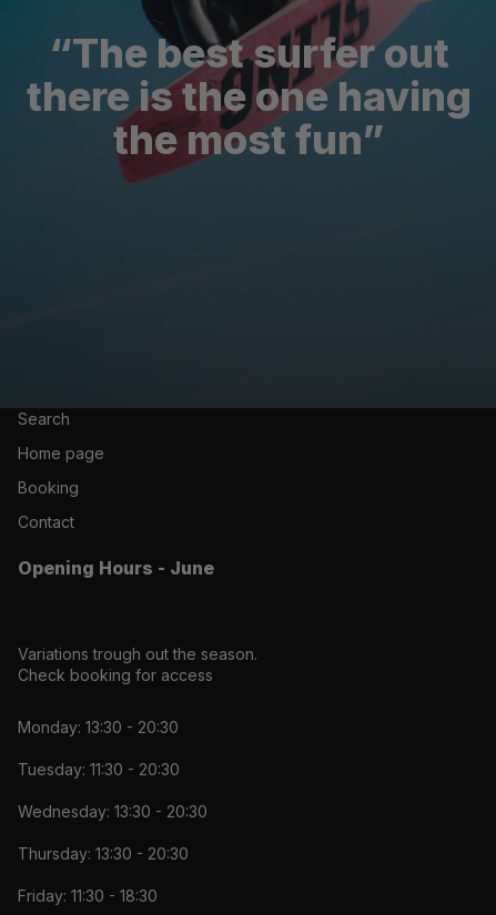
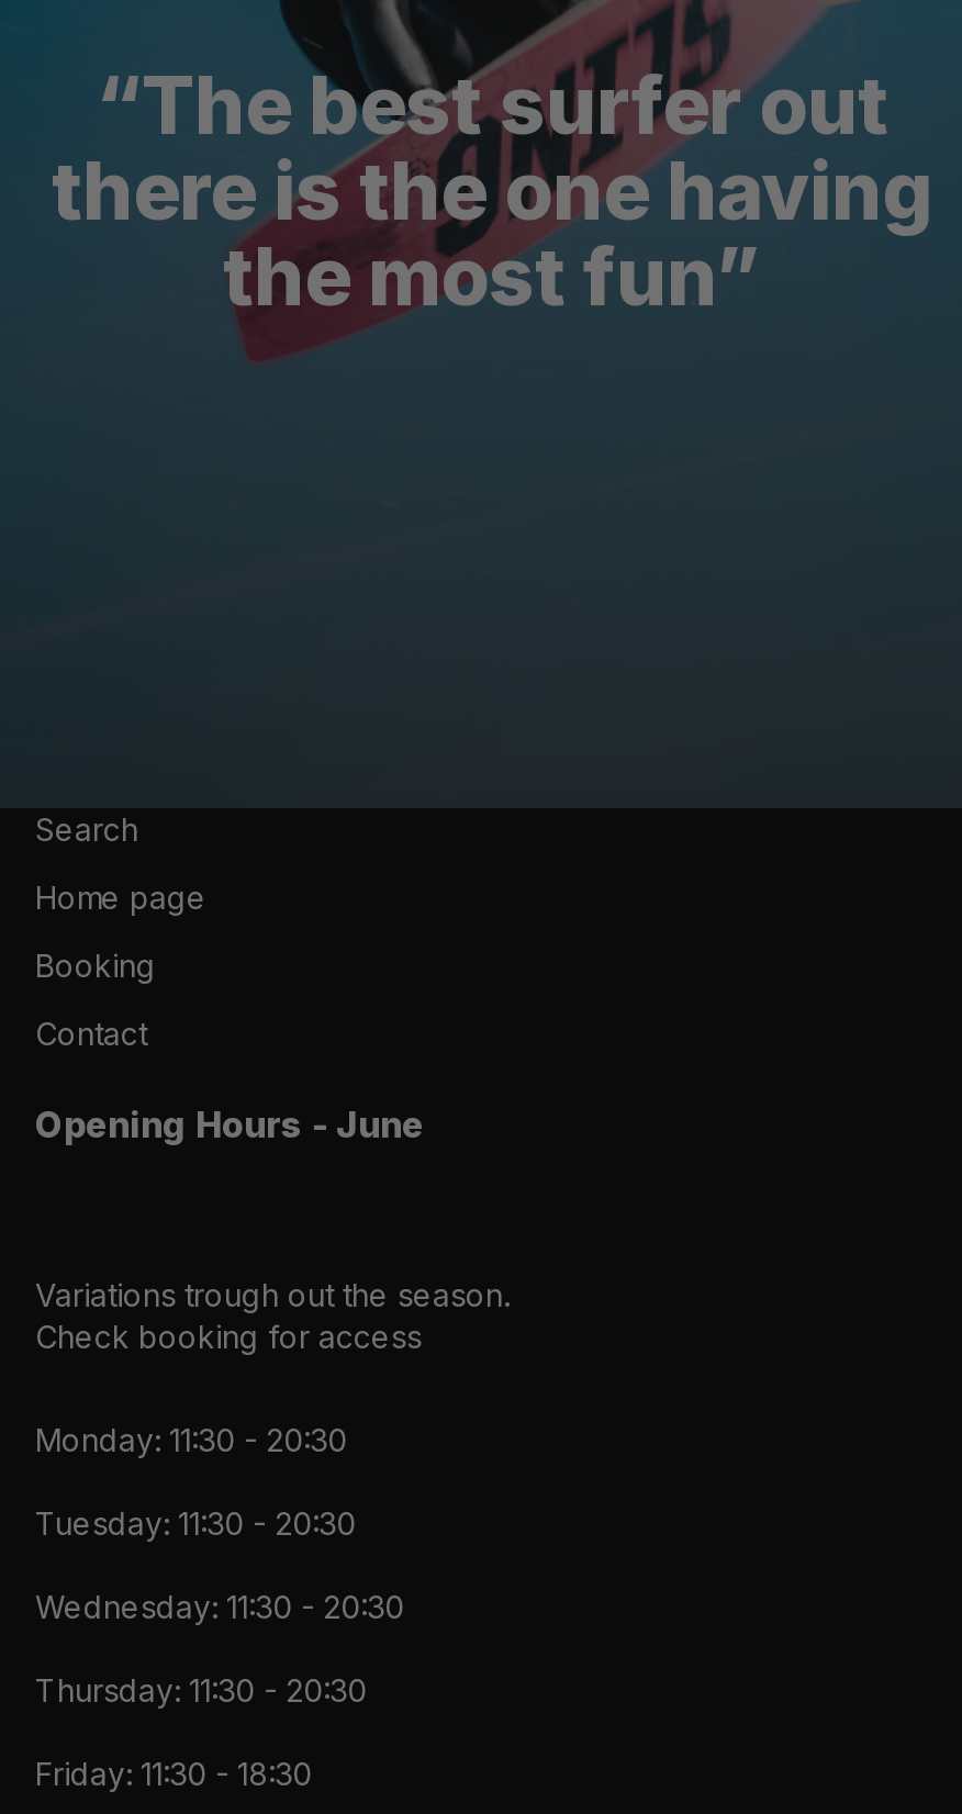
- Monday: 13:30 - 20:30
+ Monday: 11:30 - 20:30

- Wednesday: 13:30 - 20:30
+ Wednesday: 11:30 - 20:30

- Thursday: 13:30 - 20:30
+ Thursday: 11:30 - 20:30
